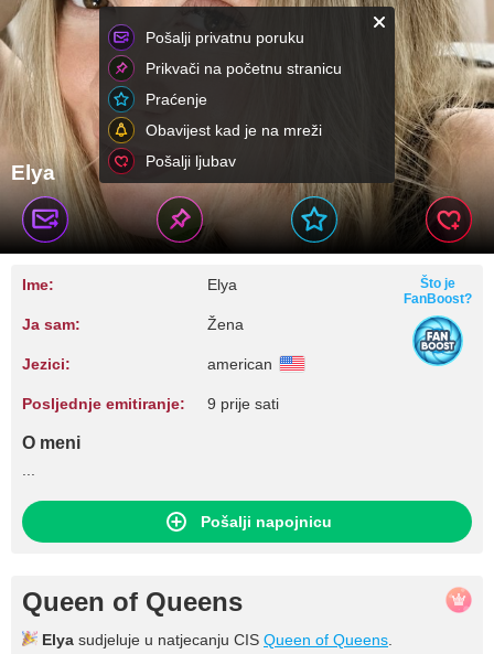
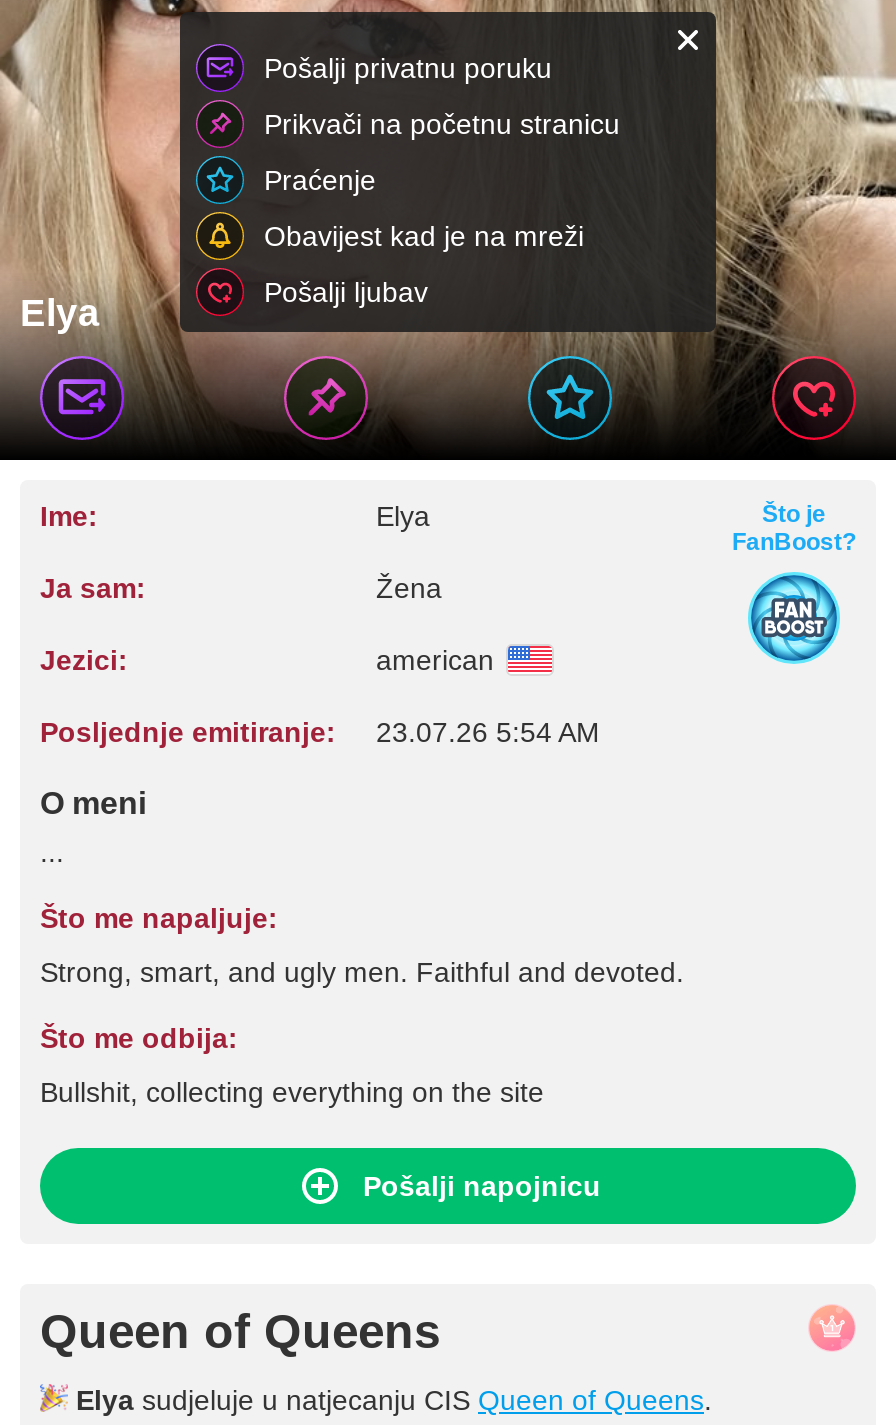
- Posljednje emitiranje: 9 prije sati
+ Posljednje emitiranje: 23.07.26 5:54 AM

+ Što me napaljuje:
+ Strong, smart, and ugly men. Faithful and devoted.
+ Što me odbija:
+ Bullshit, collecting everything on the site
